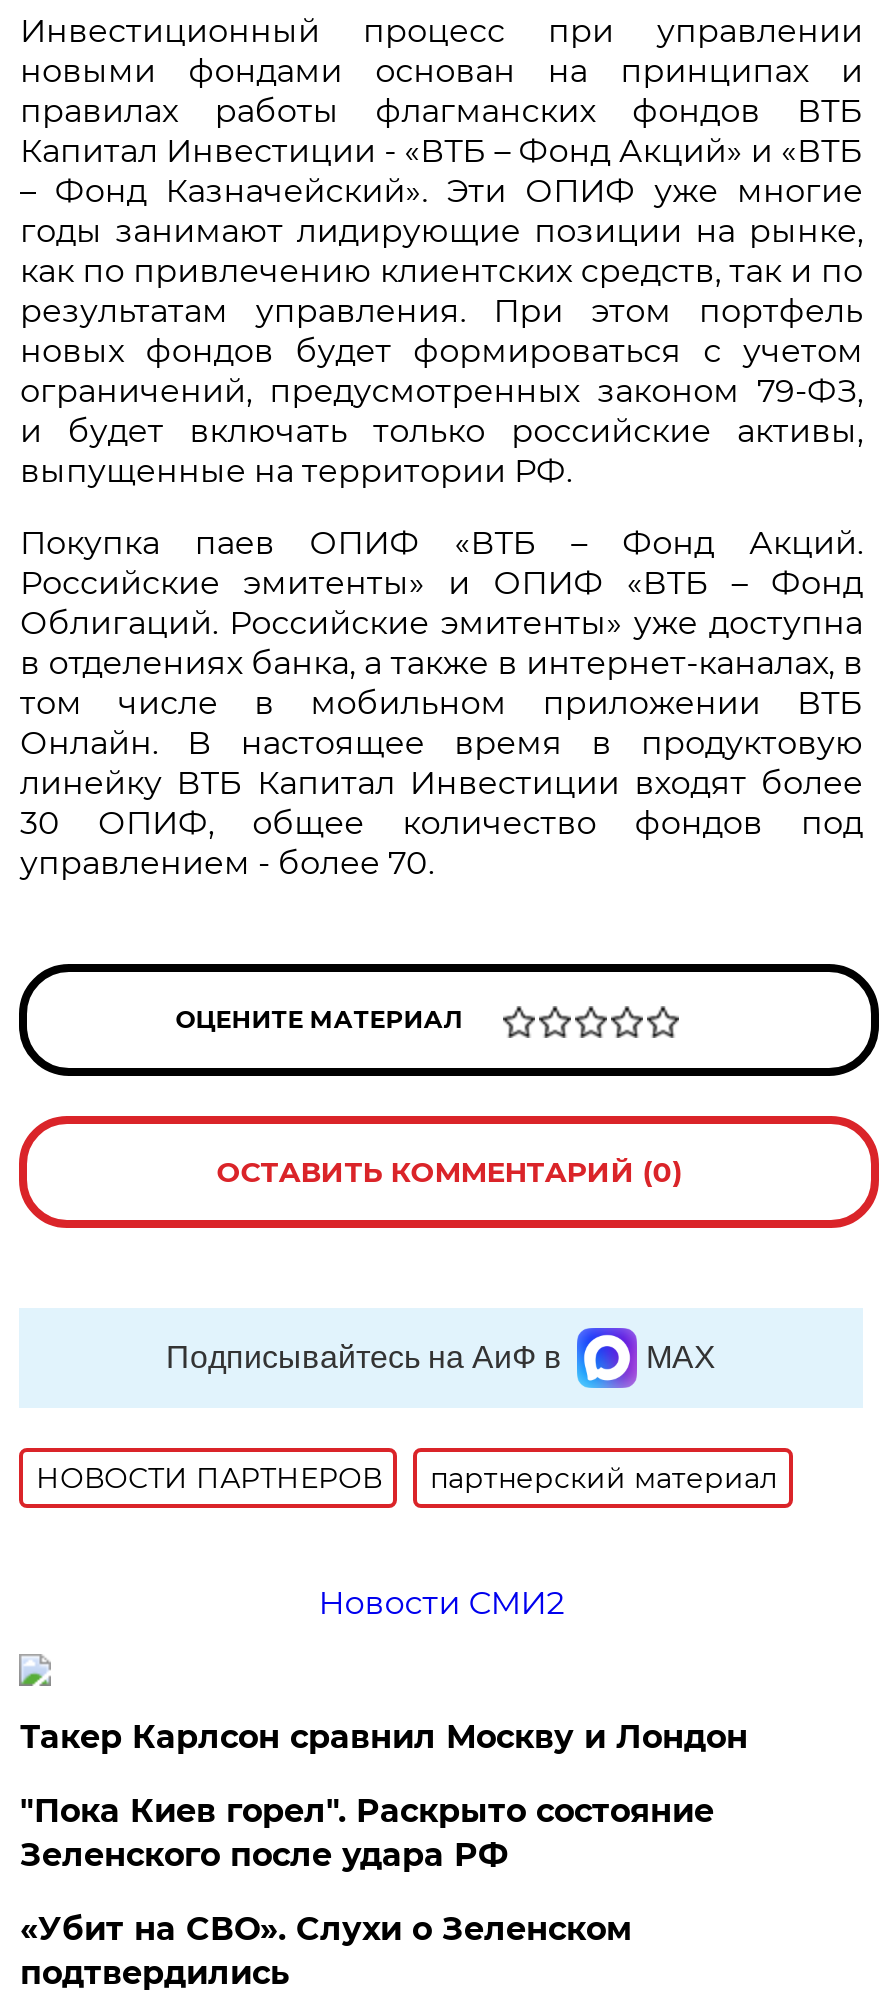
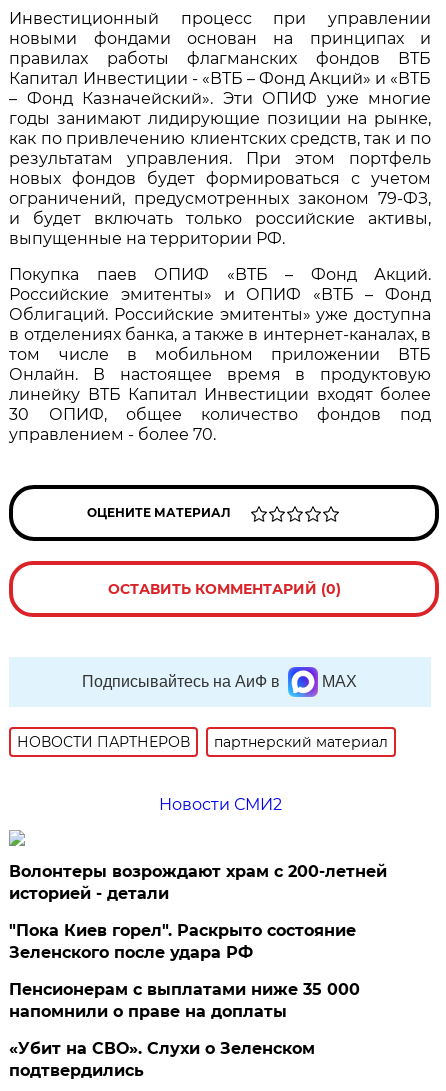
- Такер Карлсон сравнил Москву и Лондон
+ Волонтеры возрождают храм с 200-летней
+ историей - детали

+ Пенсионерам с выплатами ниже 35 000
+ напомнили о праве на доплаты
